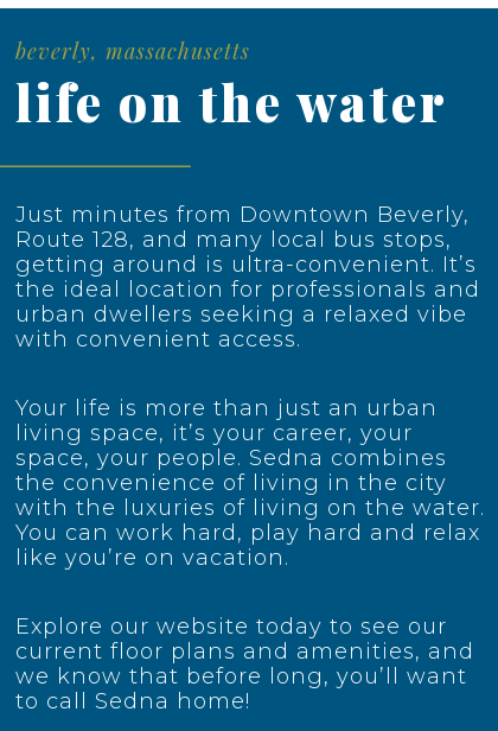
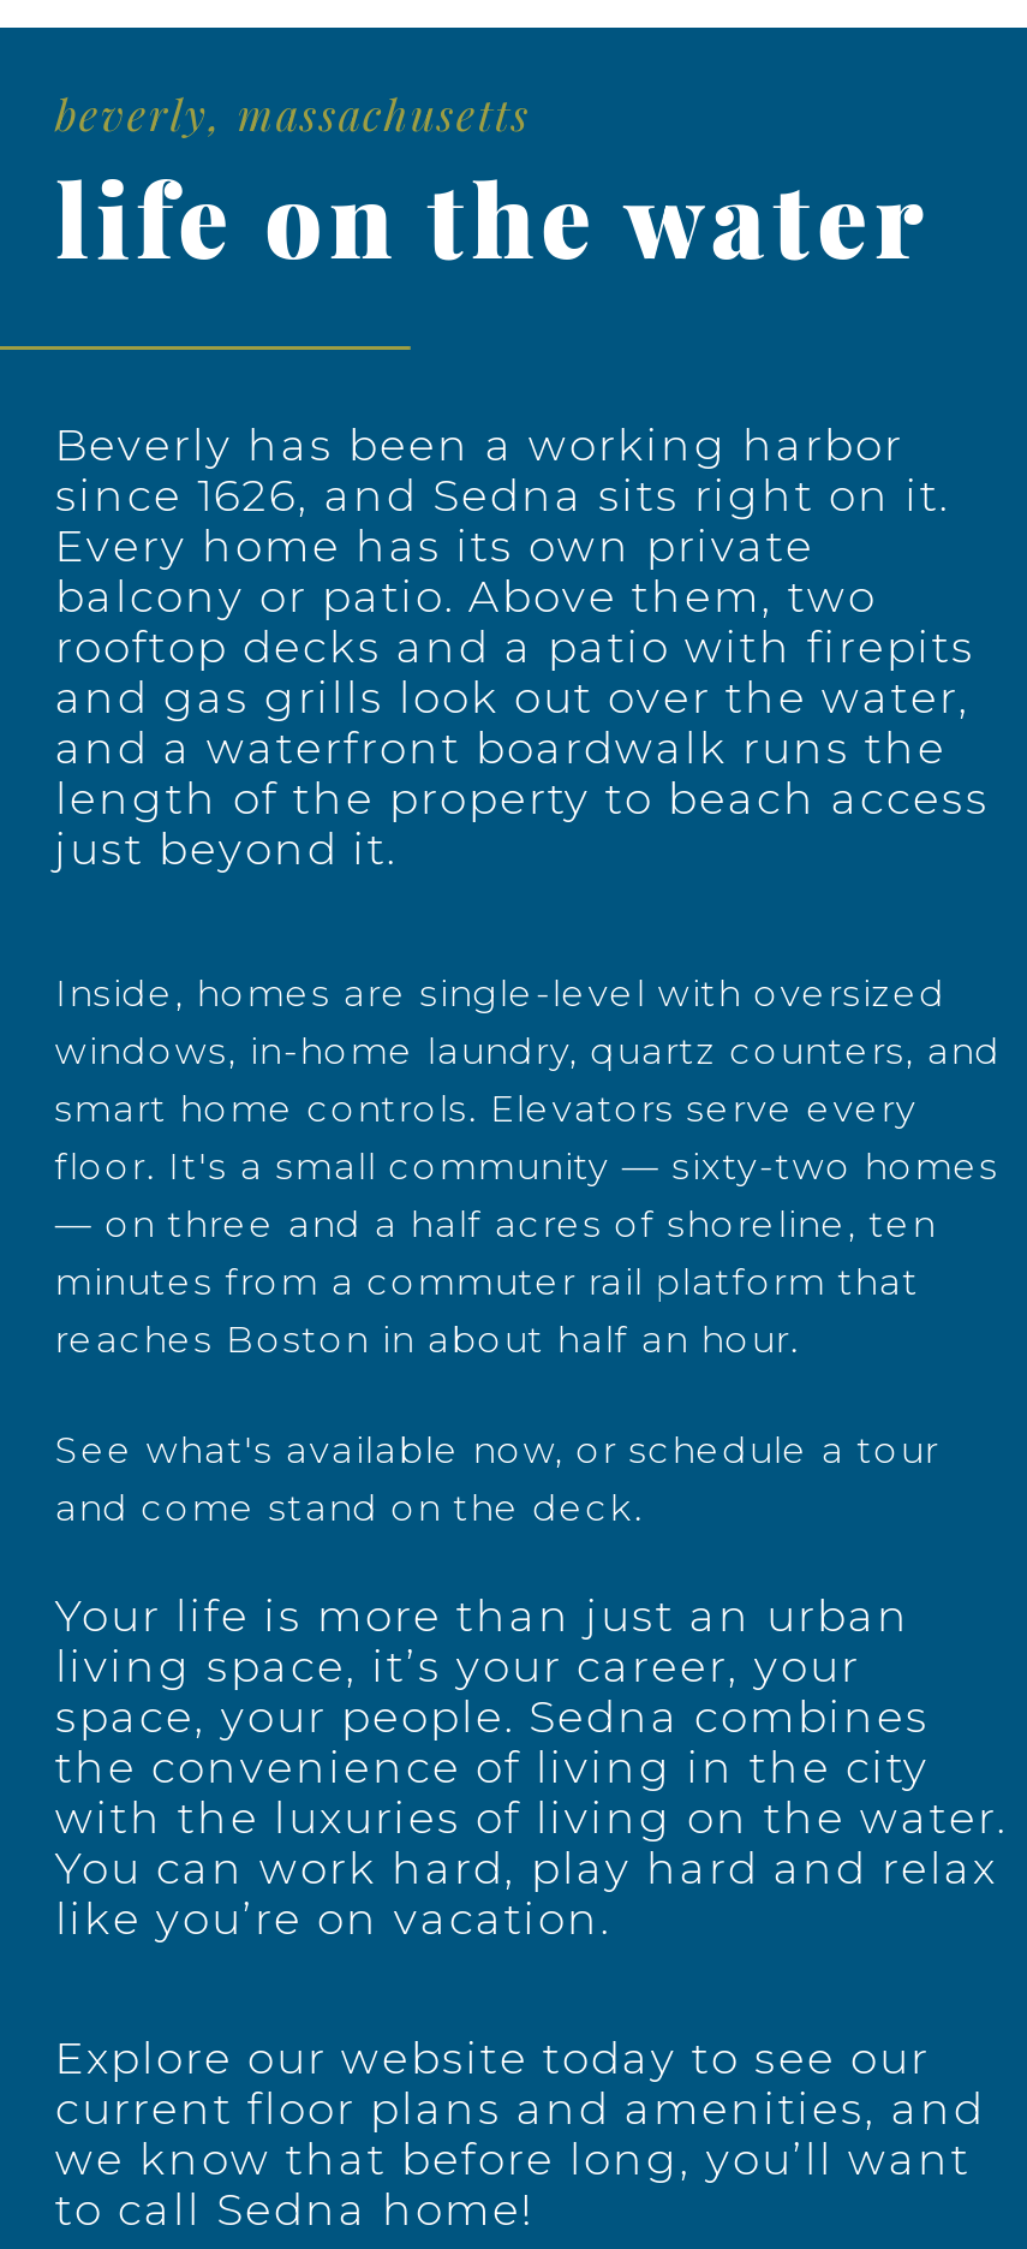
- Just minutes from Downtown Beverly,
- Route 128, and many local bus stops,
- getting around is ultra-convenient. It’s
- the ideal location for professionals and
- urban dwellers seeking a relaxed vibe
- with convenient access.
+ Beverly has been a working harbor
+ since 1626, and Sedna sits right on it.
+ Every home has its own private
+ balcony or patio. Above them, two
+ rooftop decks and a patio with firepits
+ and gas grills look out over the water,
+ and a waterfront boardwalk runs the
+ length of the property to beach access
+ just beyond it.
+ Inside, homes are single-level with oversized
+ windows, in-home laundry, quartz counters, and
+ smart home controls. Elevators serve every
+ floor. It's a small community — sixty-two homes
+ — on three and a half acres of shoreline, ten
+ minutes from a commuter rail platform that
+ reaches Boston in about half an hour.
+ See what's available now, or schedule a tour
+ and come stand on the deck.
